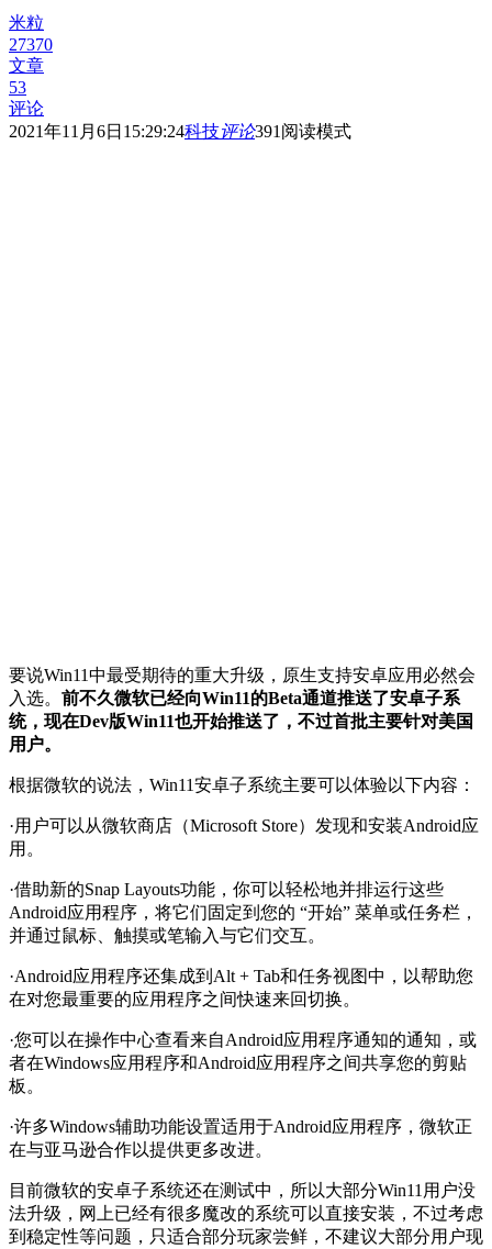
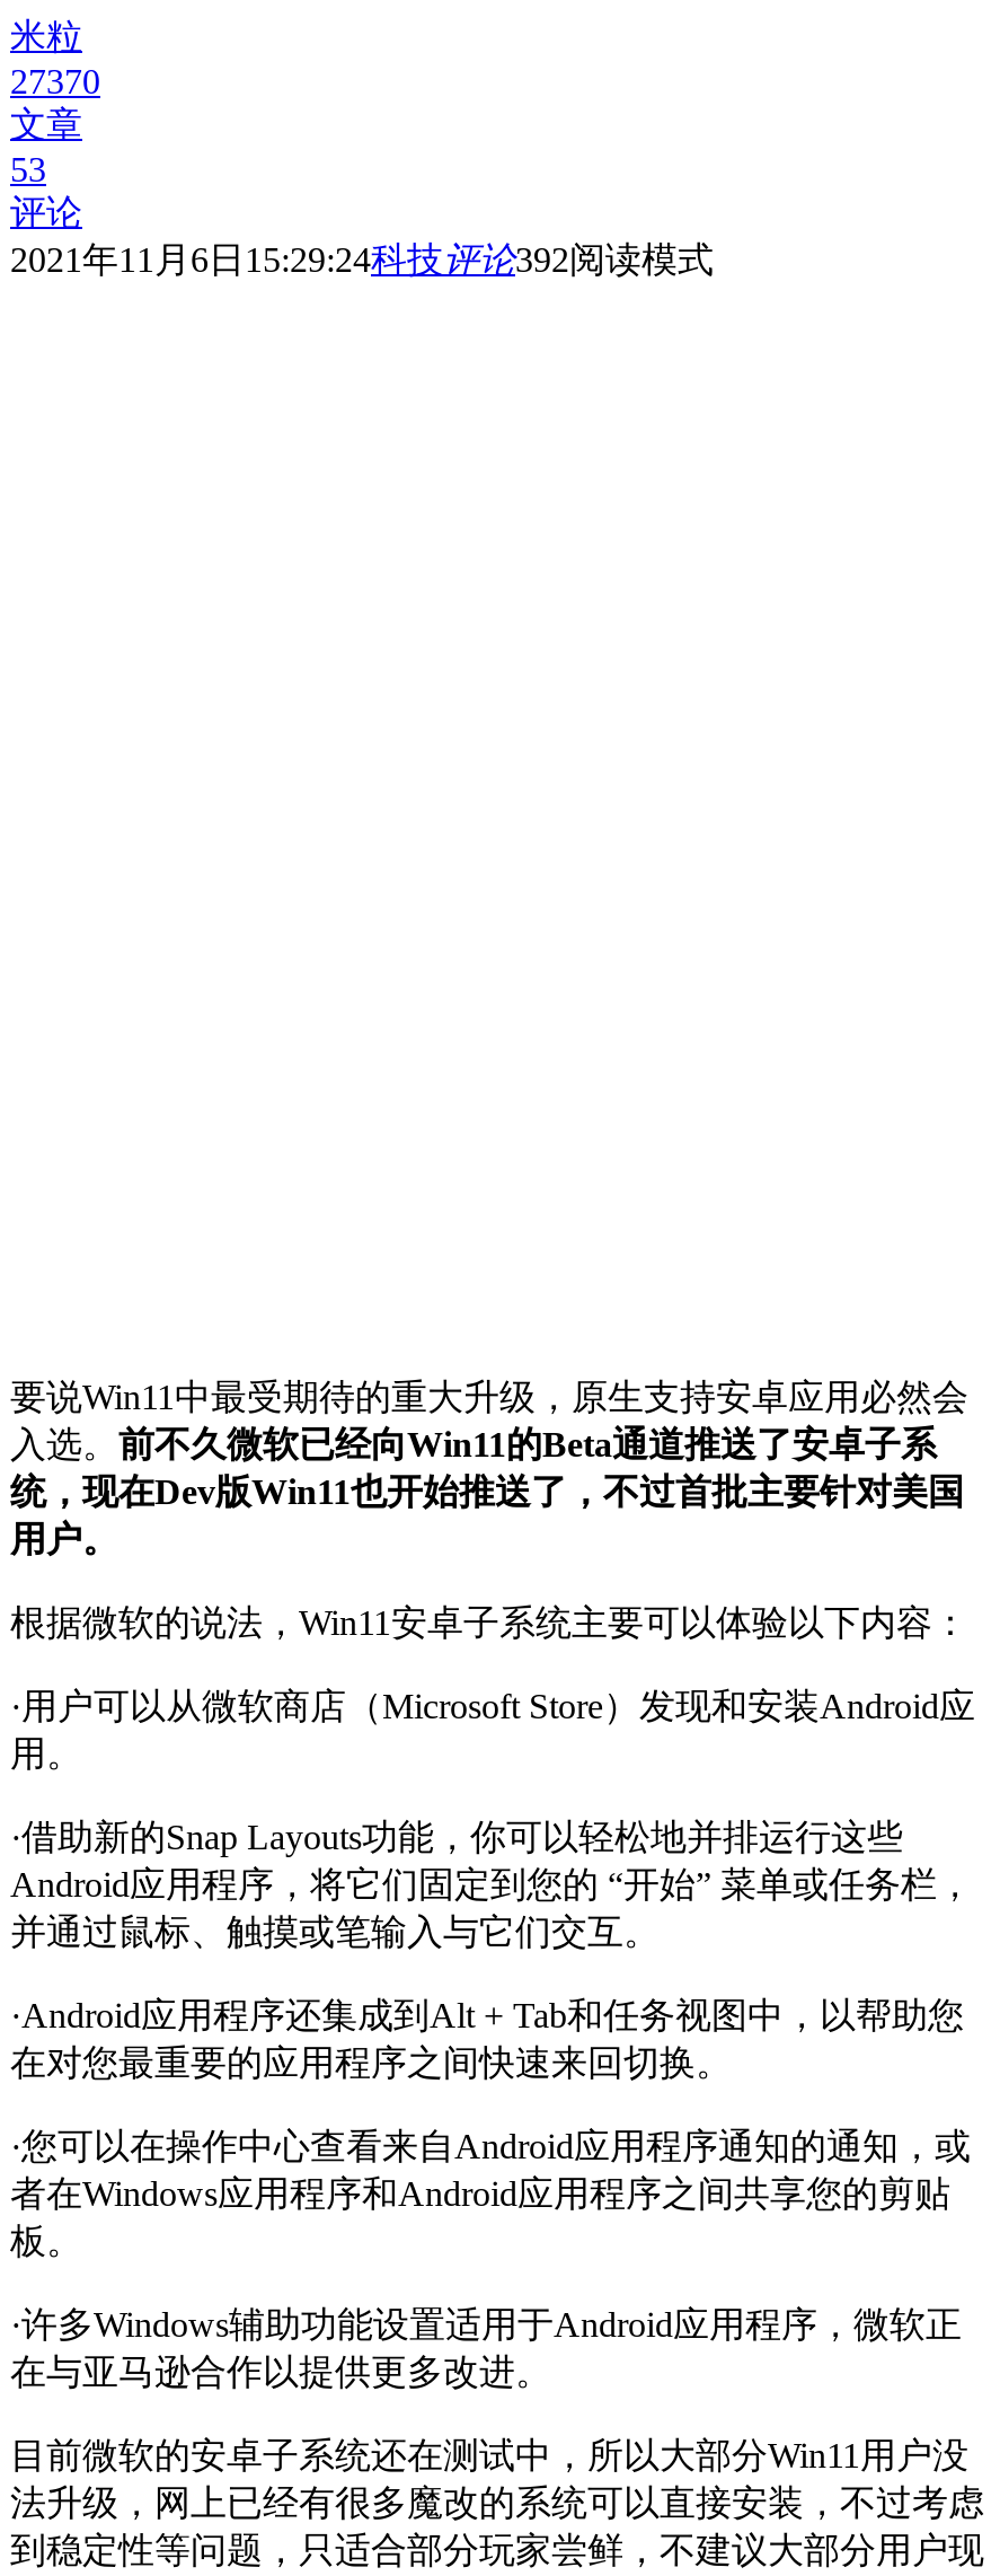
- 2021年11月6日15:29:24科技评论391阅读模式
+ 2021年11月6日15:29:24科技评论392阅读模式
